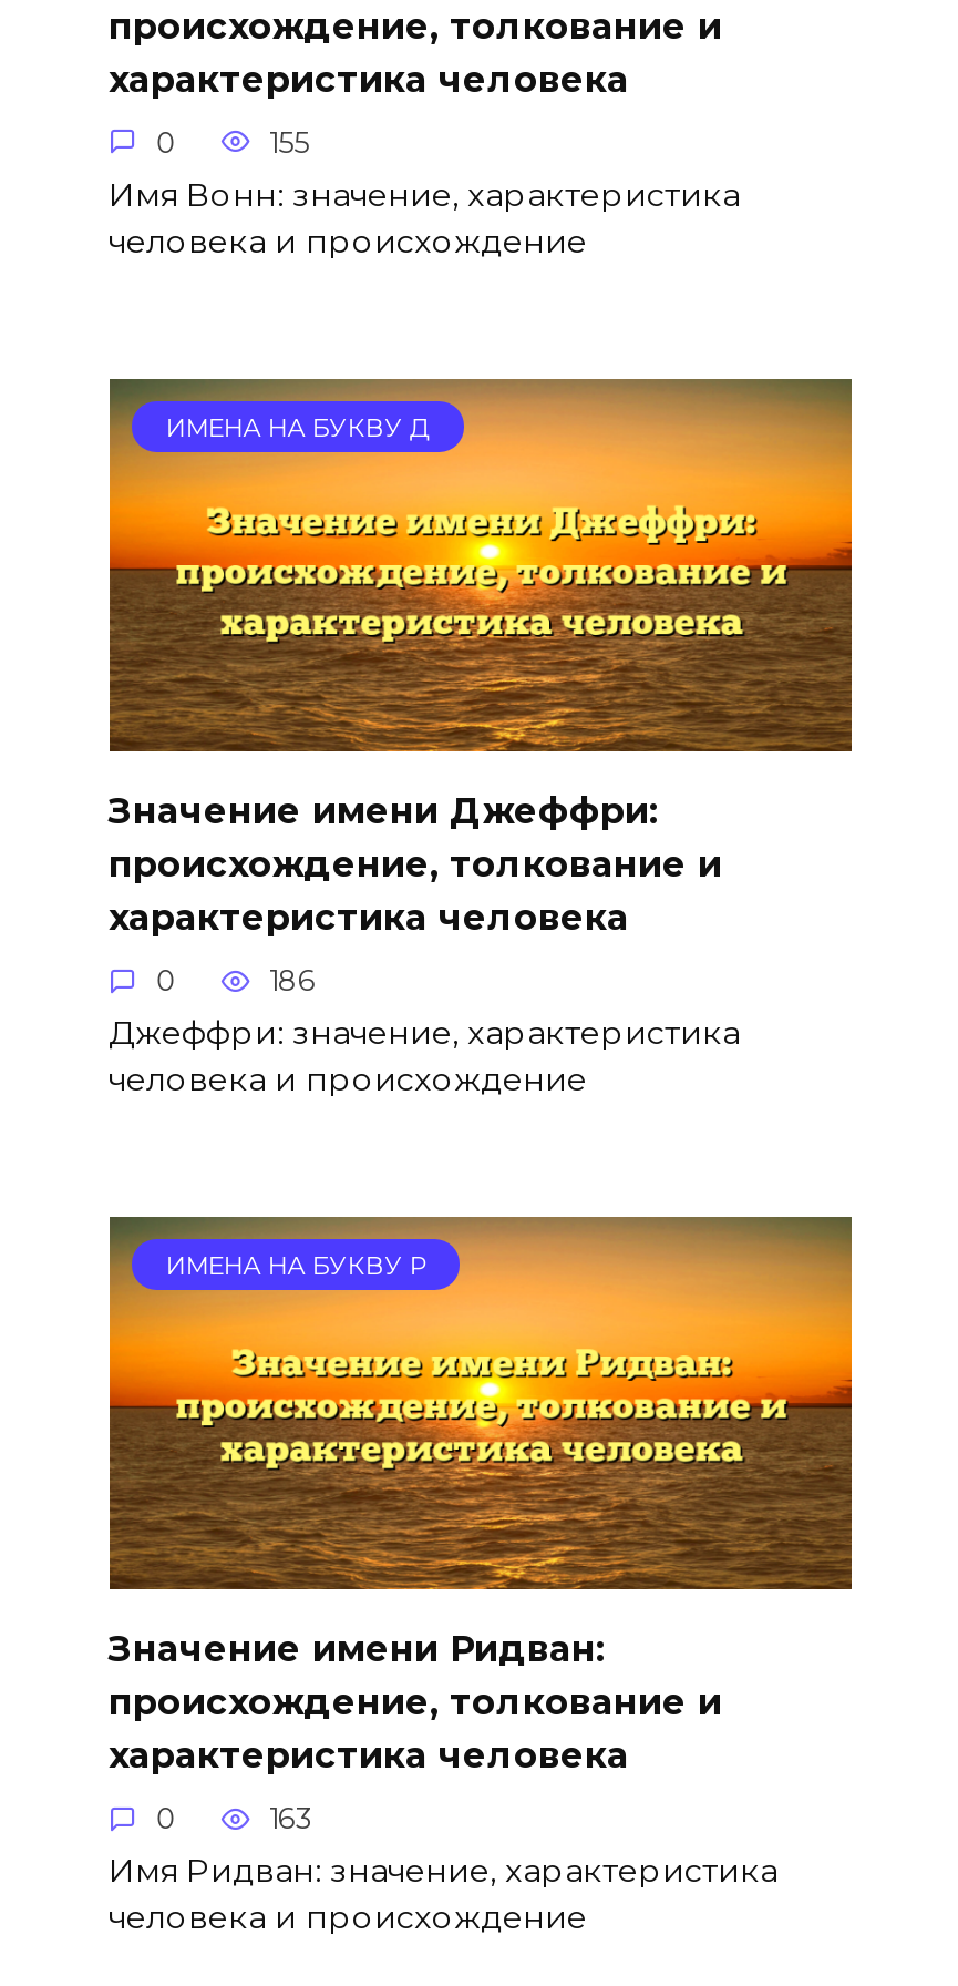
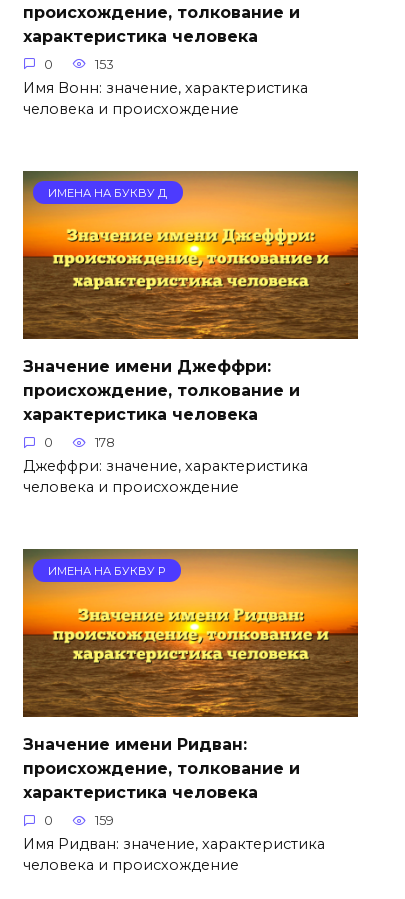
- 155
+ 153

- 186
+ 178

- 163
+ 159
